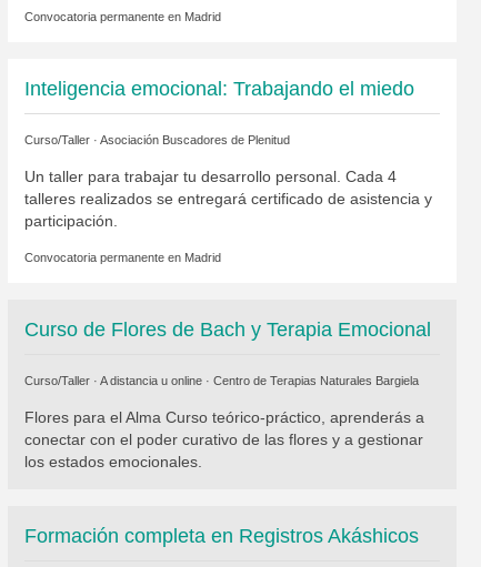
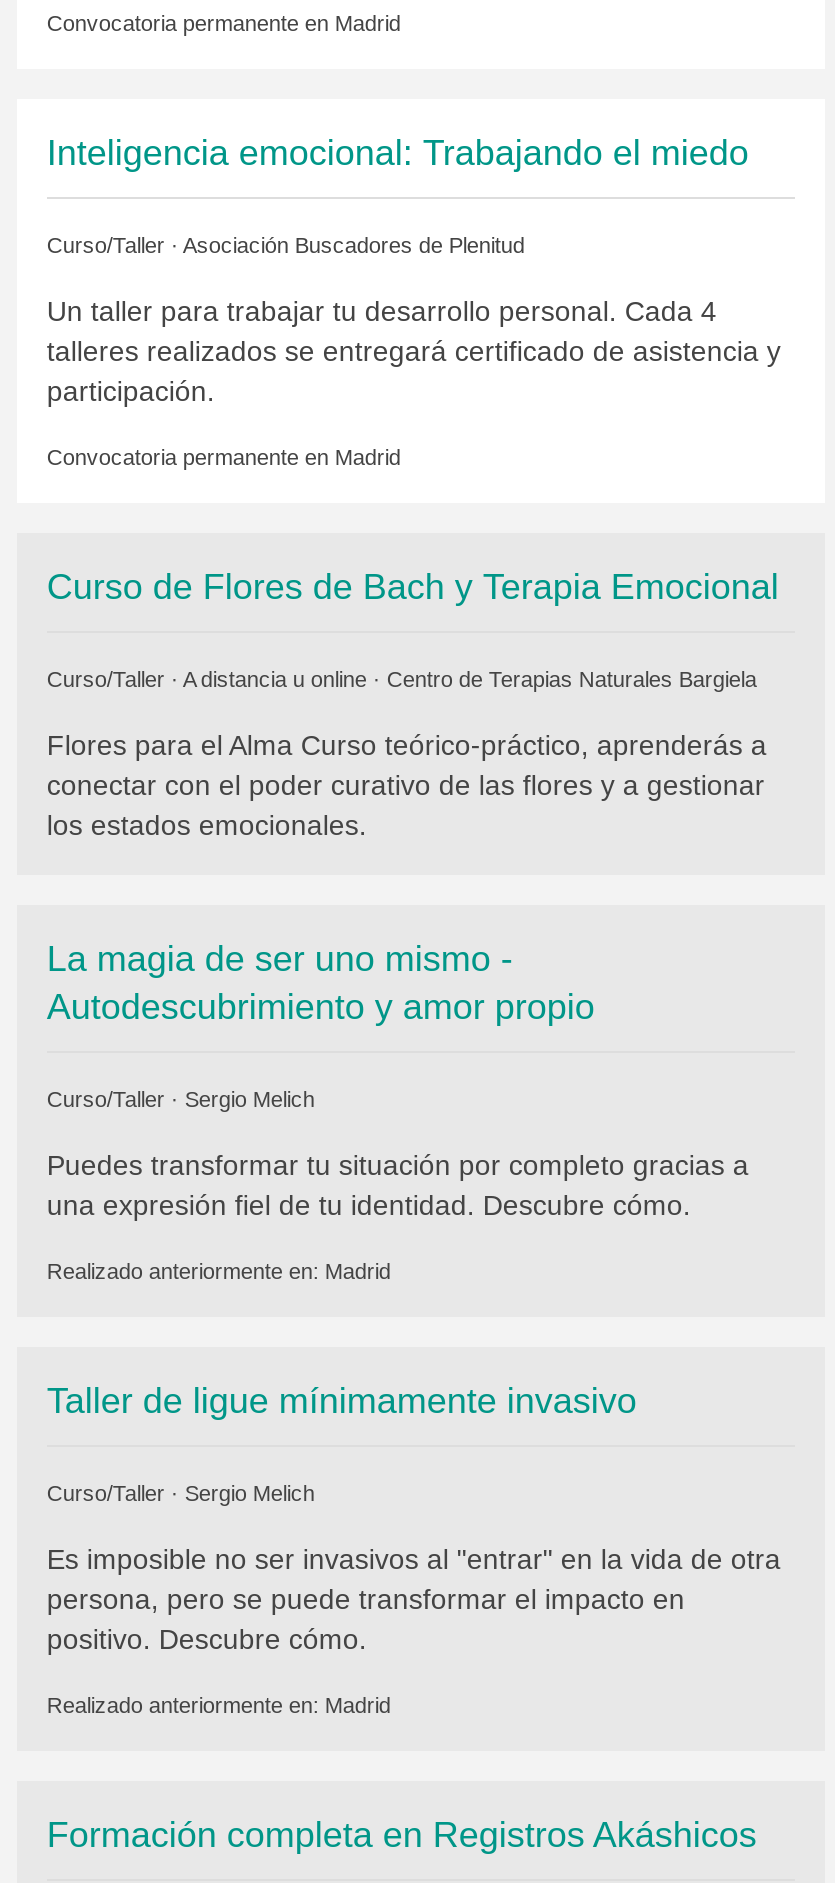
+ La magia de ser uno mismo -
+ Autodescubrimiento y amor propio
+ Curso/Taller · Sergio Melich
+ Puedes transformar tu situación por completo gracias a
+ una expresión fiel de tu identidad. Descubre cómo.
+ Realizado anteriormente en: Madrid
+ Taller de ligue mínimamente invasivo
+ Curso/Taller · Sergio Melich
+ Es imposible no ser invasivos al "entrar" en la vida de otra
+ persona, pero se puede transformar el impacto en
+ positivo. Descubre cómo.
+ Realizado anteriormente en: Madrid
